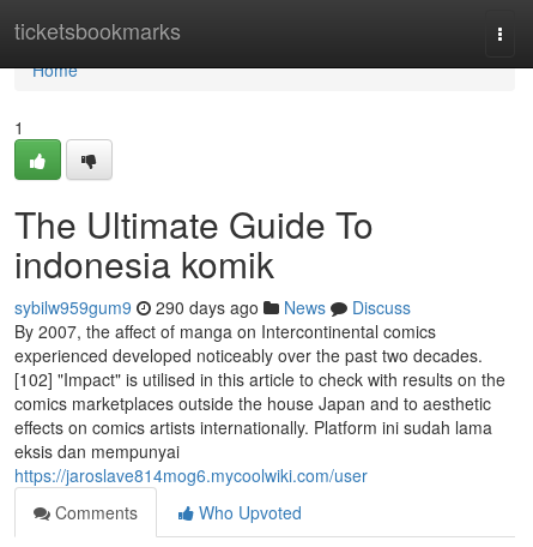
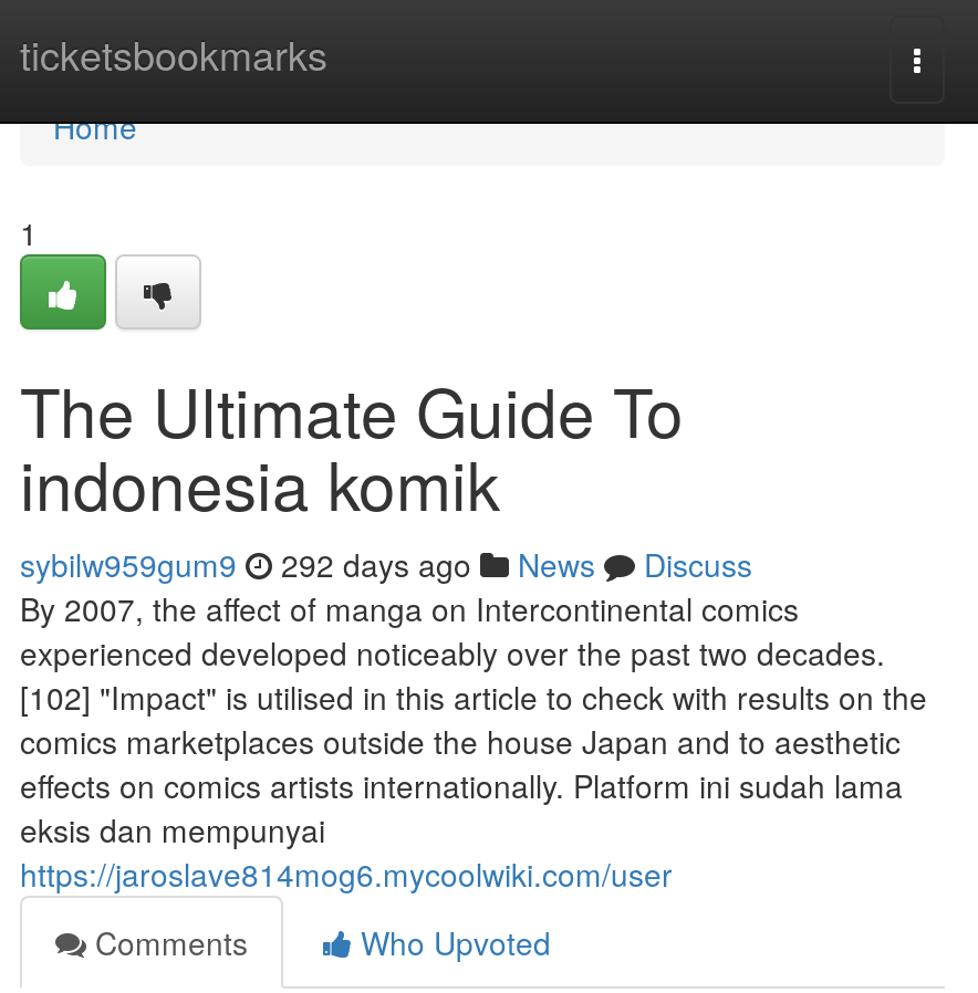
- sybilw959gum9 290 days ago News Discuss
+ sybilw959gum9 292 days ago News Discuss
